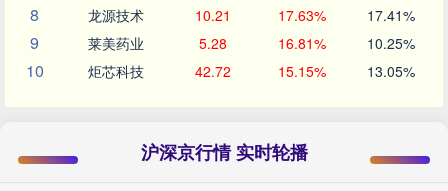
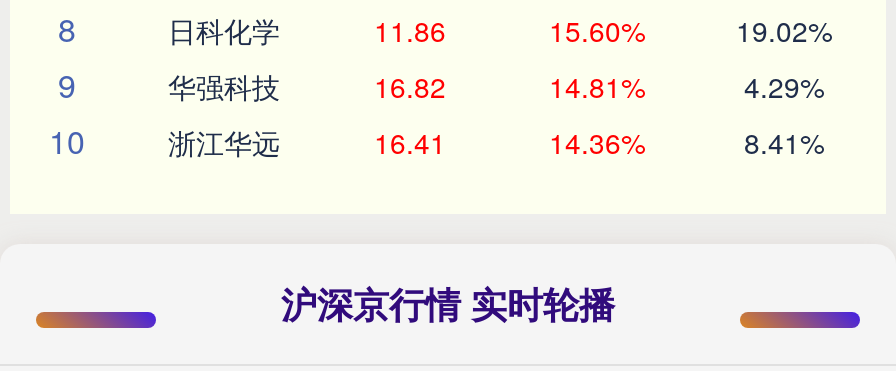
- 龙源技术
- 10.21
- 17.63%
- 17.41%
+ 日科化学
+ 11.86
+ 15.60%
+ 19.02%

- 莱美药业
- 5.28
- 16.81%
- 10.25%
+ 华强科技
+ 16.82
+ 14.81%
+ 4.29%

- 炬芯科技
- 42.72
- 15.15%
- 13.05%
+ 浙江华远
+ 16.41
+ 14.36%
+ 8.41%
